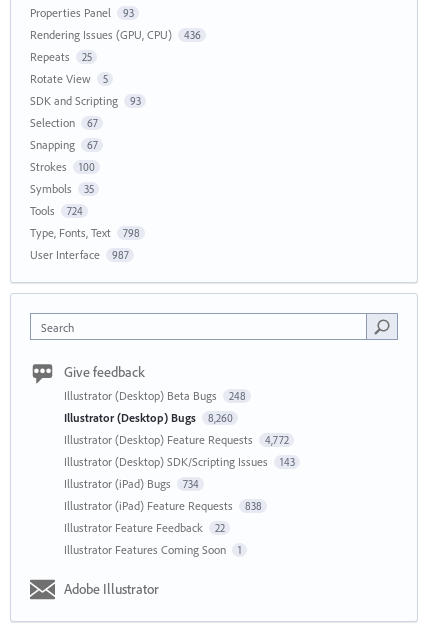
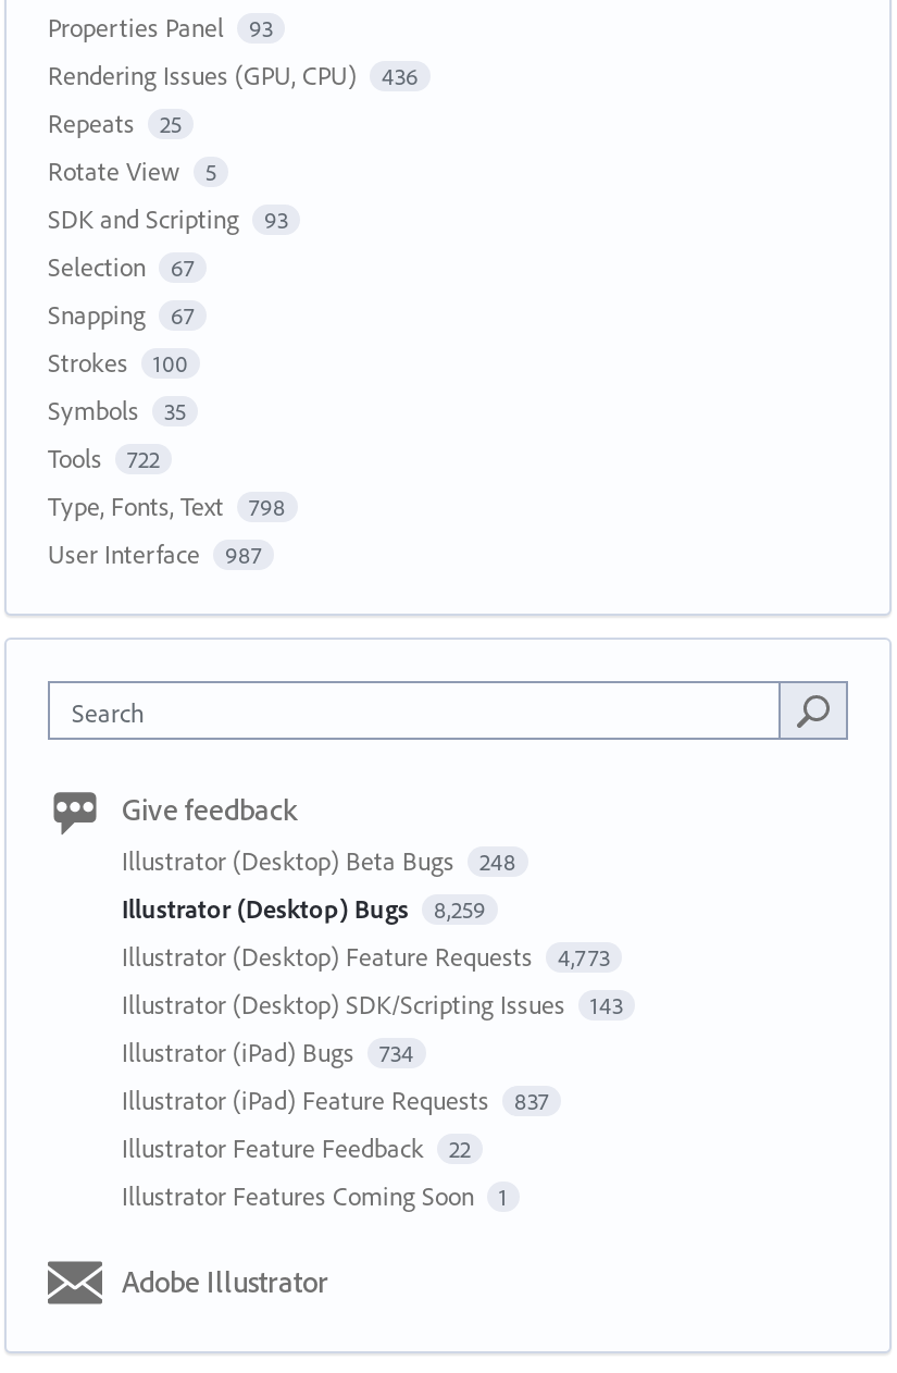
- Tools 724
+ Tools 722

- Illustrator (Desktop) Bugs 8,260
+ Illustrator (Desktop) Bugs 8,259

- Illustrator (Desktop) Feature Requests 4,772
+ Illustrator (Desktop) Feature Requests 4,773

- Illustrator (iPad) Feature Requests 838
+ Illustrator (iPad) Feature Requests 837
